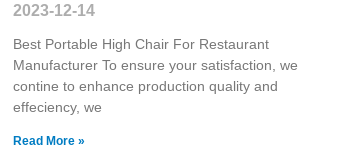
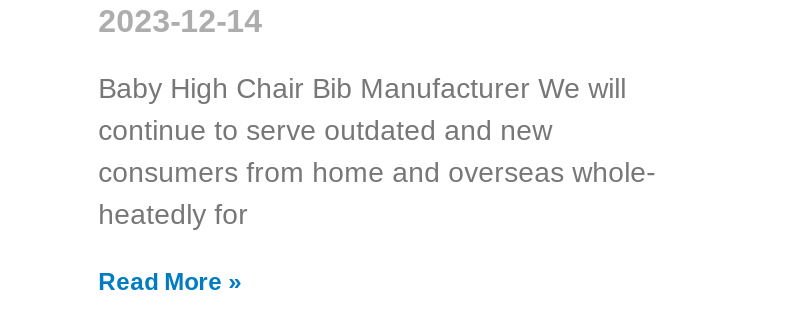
- Best Portable High Chair For Restaurant
- Manufacturer To ensure your satisfaction, we
- contine to enhance production quality and
- effeciency, we
+ Baby High Chair Bib Manufacturer We will
+ continue to serve outdated and new
+ consumers from home and overseas whole-
+ heatedly for
